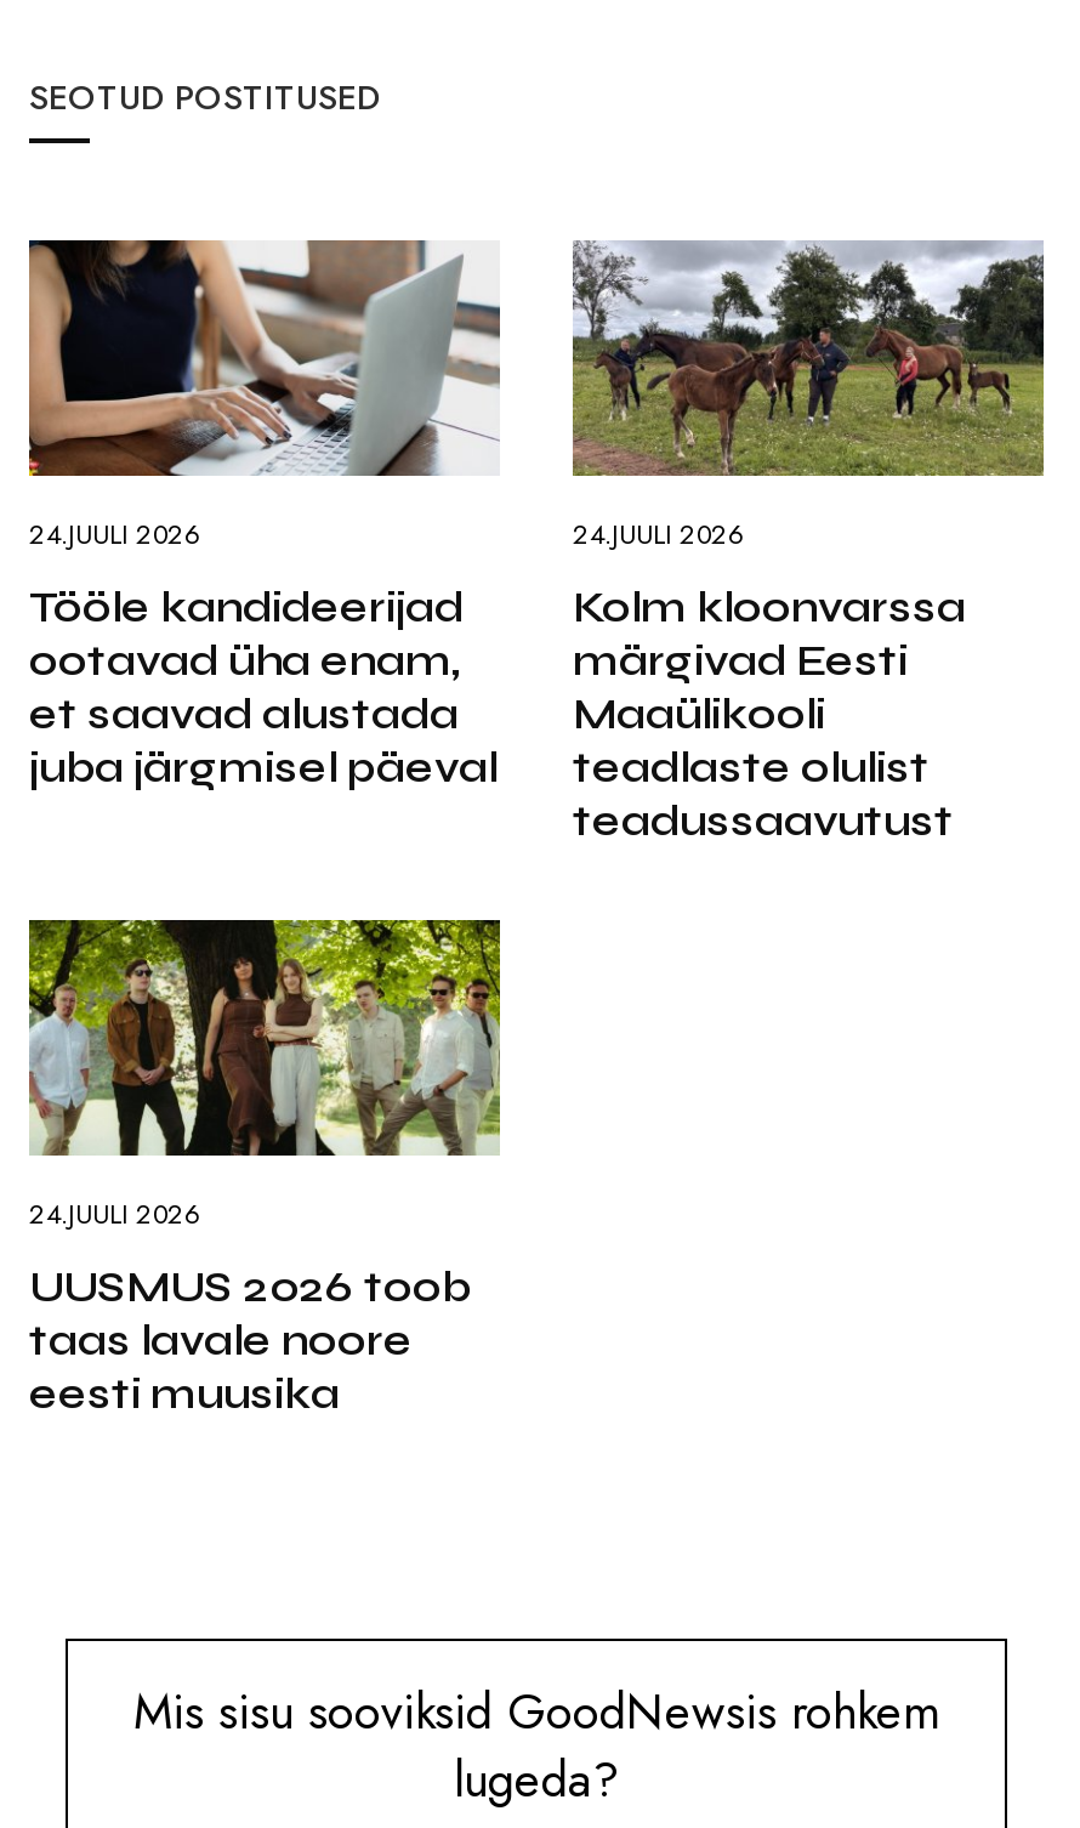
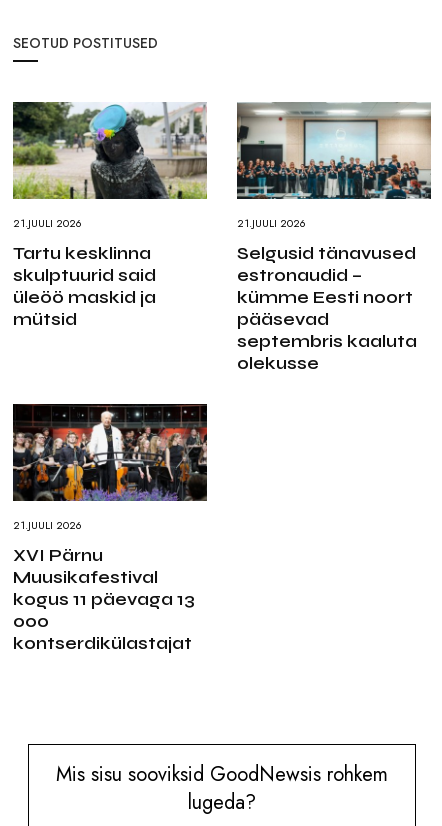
- [image]
- 24.JUULI 2026
+ [image]
+ 21.JUULI 2026

- [image]
+ [image]

- 24.JUULI 2026
+ 21.JUULI 2026

- Tööle kandideerijad
- ootavad üha enam,
- et saavad alustada
- juba järgmisel päeval
+ Tartu kesklinna
+ skulptuurid said
+ üleöö maskid ja
+ mütsid

- Kolm kloonvarssa
- märgivad Eesti
- Maaülikooli
- teadlaste olulist
- teadussaavutust
+ Selgusid tänavused
+ estronaudid –
+ kümme Eesti noort
+ pääsevad
+ septembris kaaluta
+ olekusse

- [image]
- 24.JUULI 2026
+ [image]
+ 21.JUULI 2026

- UUSMUS 2026 toob
- taas lavale noore
- eesti muusika
+ XVI Pärnu
+ Muusikafestival
+ kogus 11 päevaga 13
+ 000
+ kontserdikülastajat
